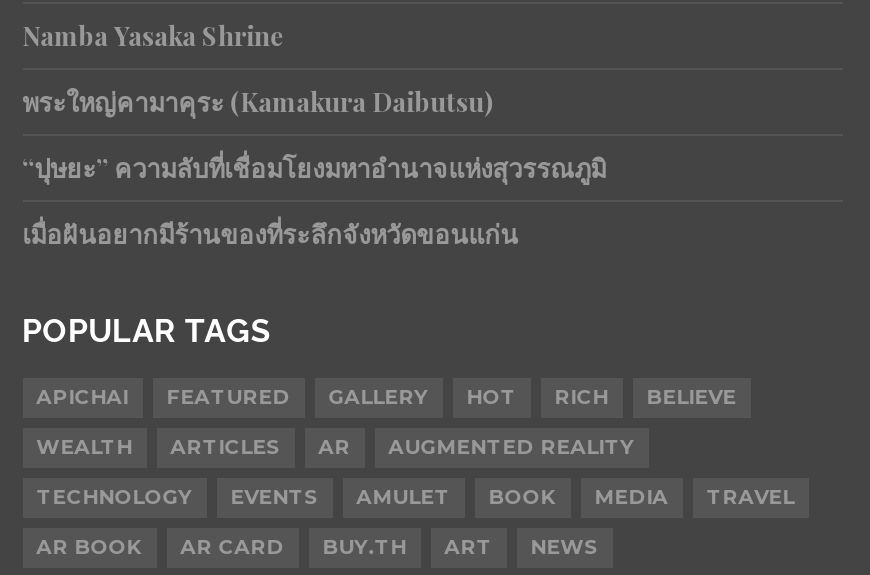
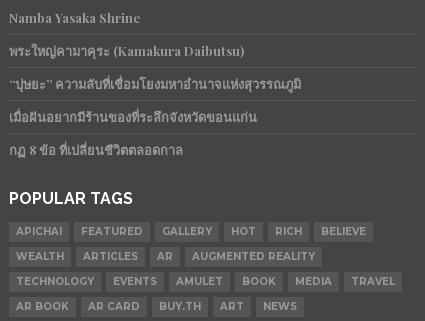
+ กฏ 8 ข้อ ที่เปลี่ยนชีวิตตลอดกาล
